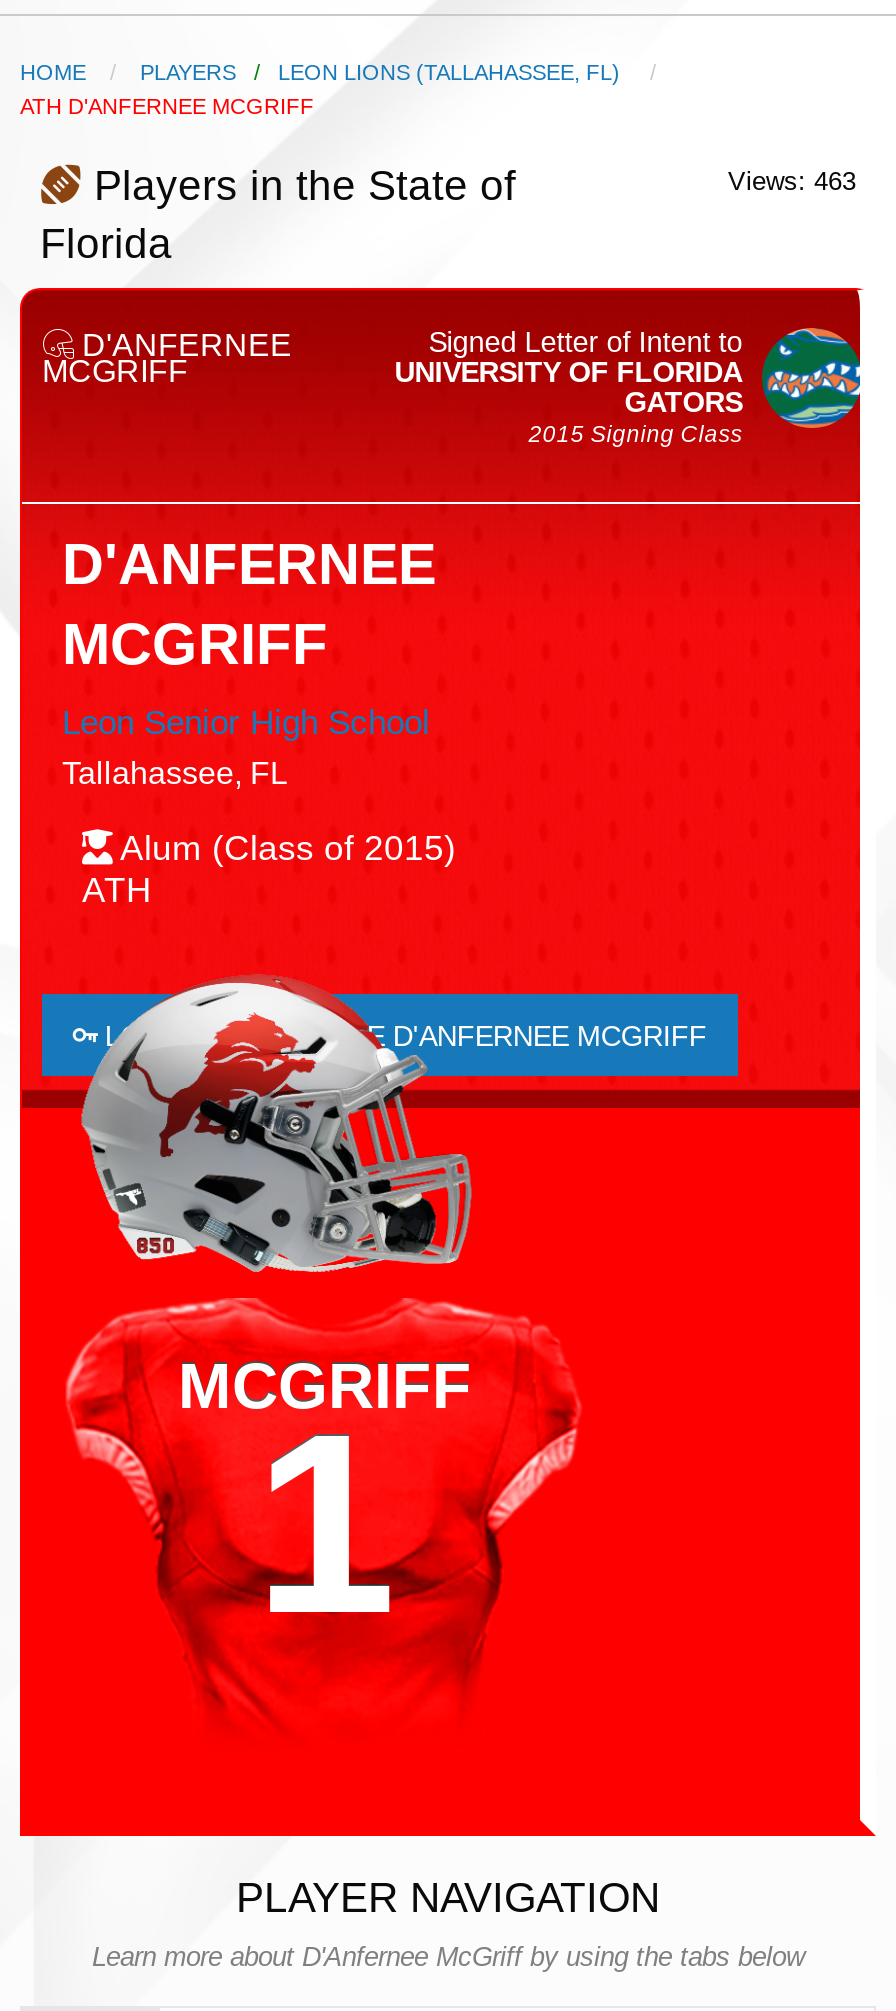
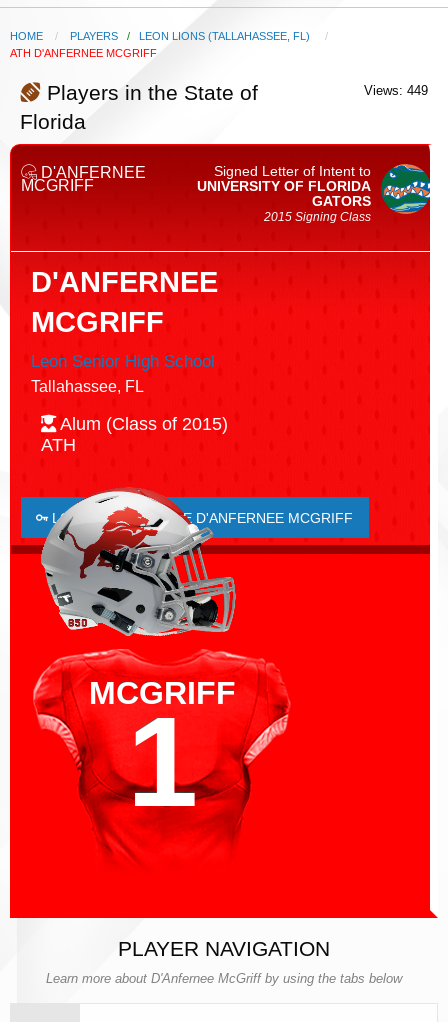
- Views: 463
+ Views: 449
